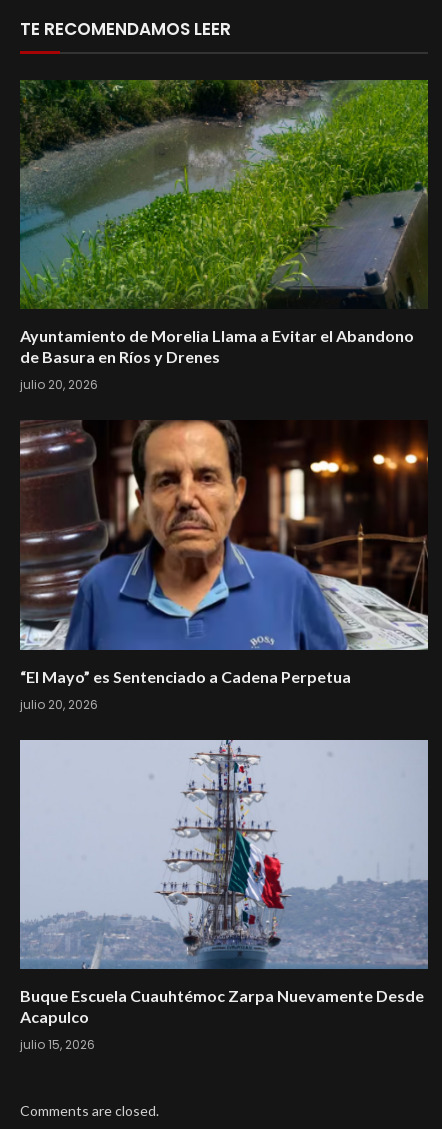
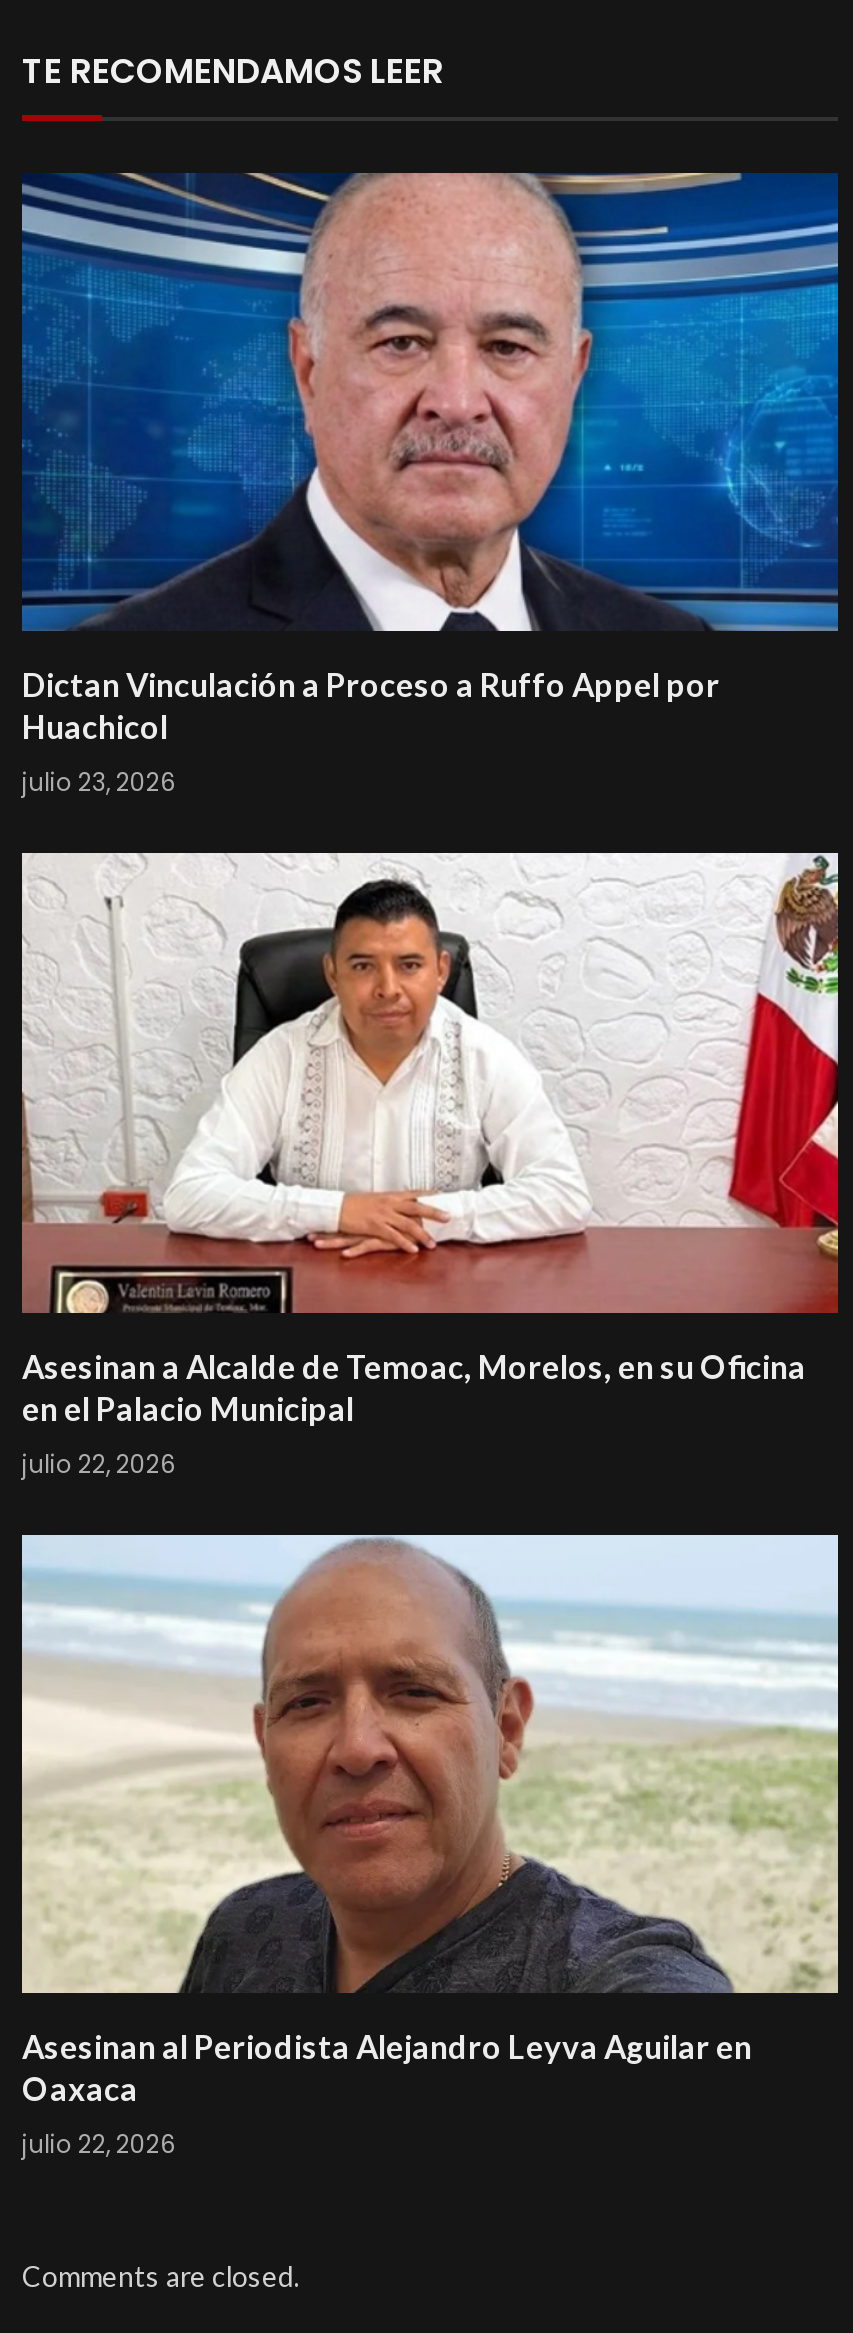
- [image]
- Ayuntamiento de Morelia Llama a Evitar el Abandono
- de Basura en Ríos y Drenes
+ [image]
+ Dictan Vinculación a Proceso a Ruffo Appel por
+ Huachicol

- julio 20, 2026
+ julio 23, 2026

- [image]
- “El Mayo” es Sentenciado a Cadena Perpetua
+ [image]
+ Asesinan a Alcalde de Temoac, Morelos, en su Oficina
+ en el Palacio Municipal

- julio 20, 2026
+ julio 22, 2026

- [image]
- Buque Escuela Cuauhtémoc Zarpa Nuevamente Desde
- Acapulco
+ [image]
+ Asesinan al Periodista Alejandro Leyva Aguilar en
+ Oaxaca

- julio 15, 2026
+ julio 22, 2026
